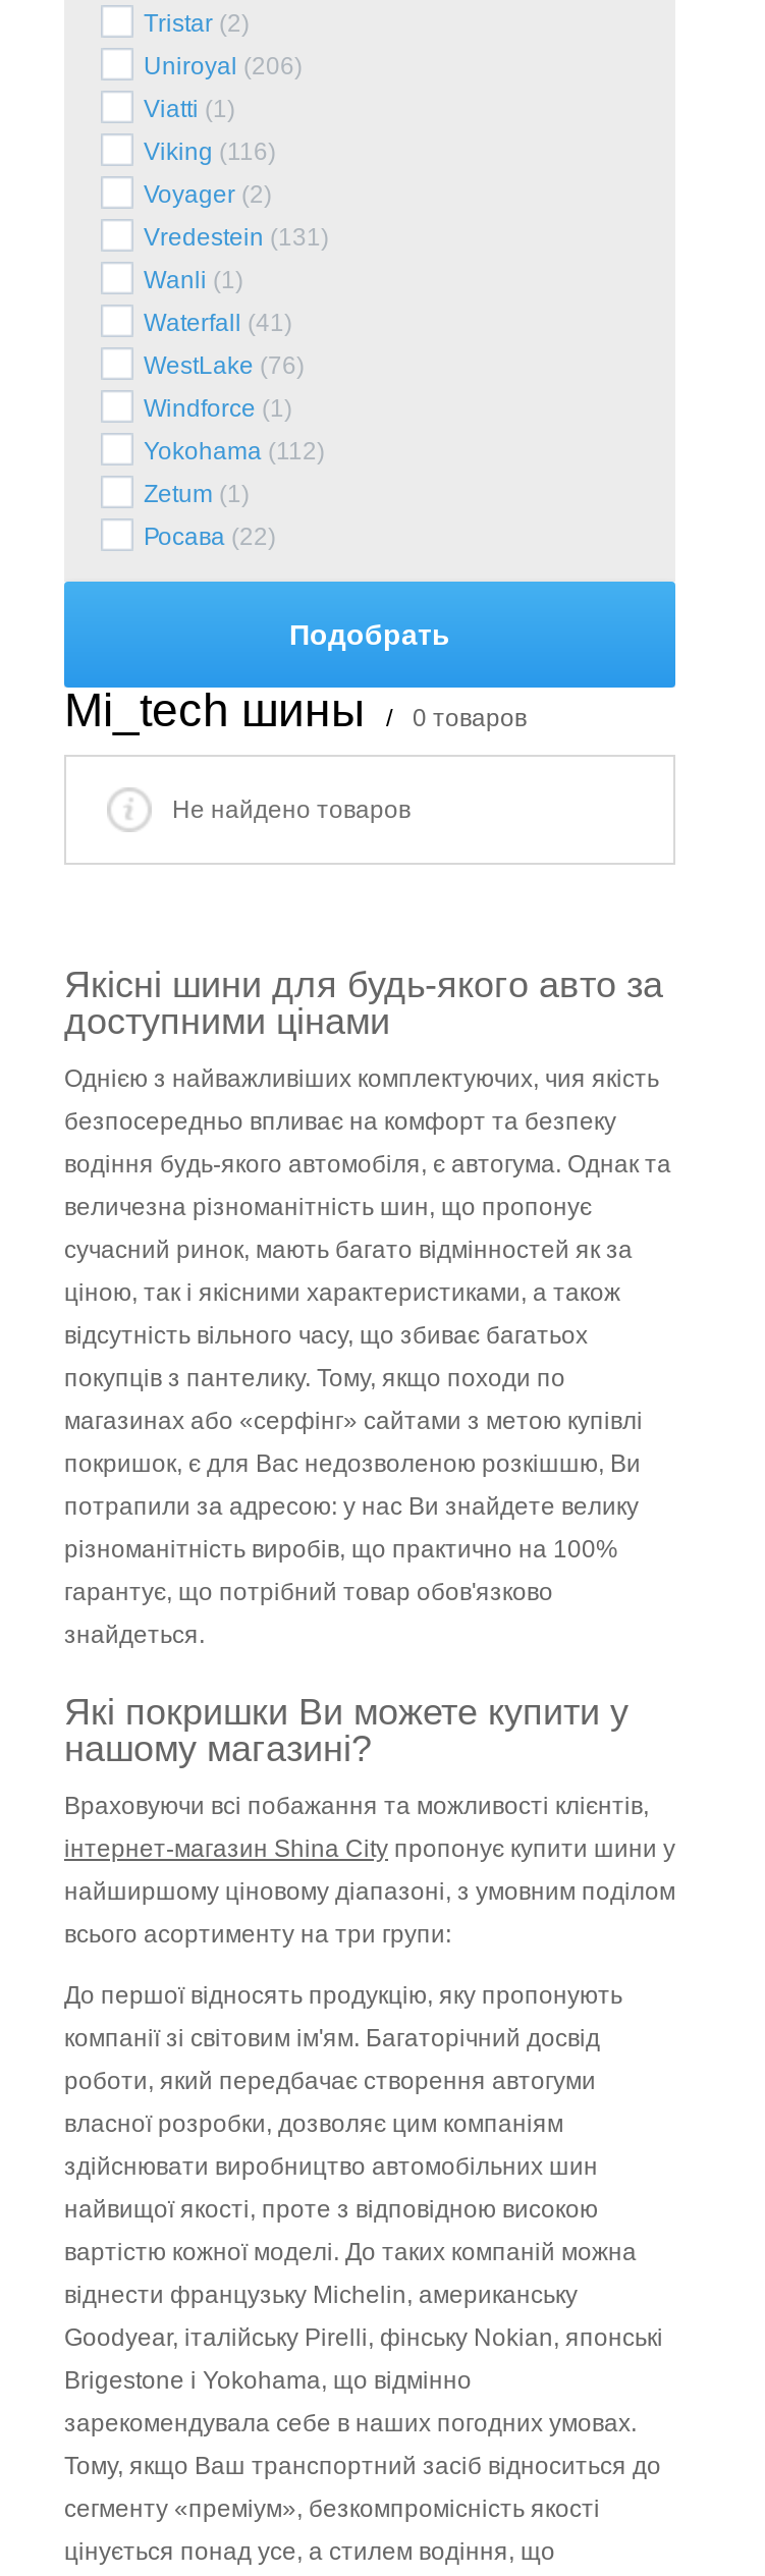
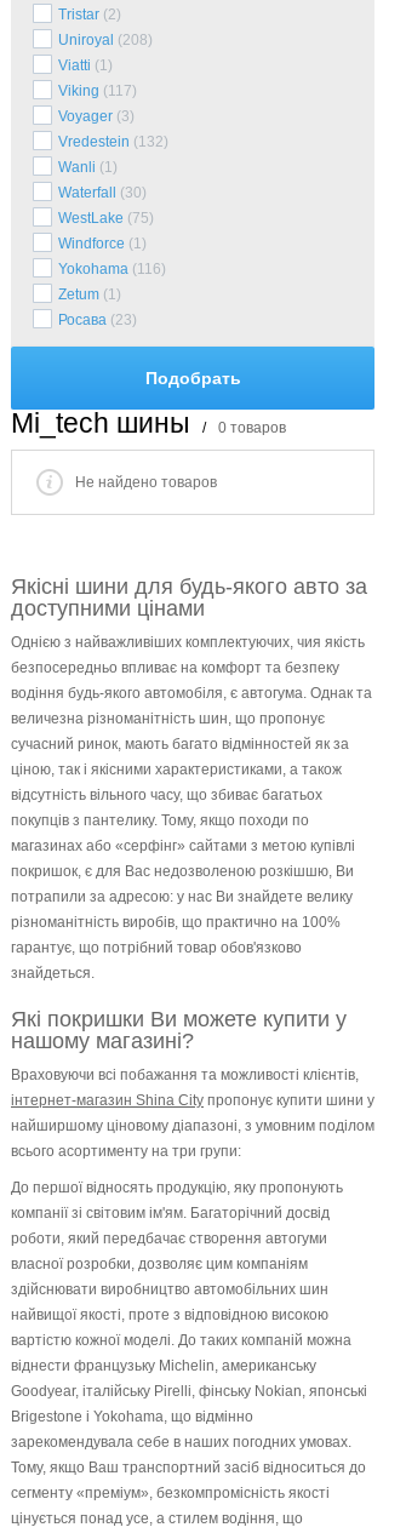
- Uniroyal (206)
+ Uniroyal (208)

- Viking (116)
+ Viking (117)

- Voyager (2)
+ Voyager (3)

- Vredestein (131)
+ Vredestein (132)

- Waterfall (41)
+ Waterfall (30)

- WestLake (76)
+ WestLake (75)

- Yokohama (112)
+ Yokohama (116)

- Росава (22)
+ Росава (23)
